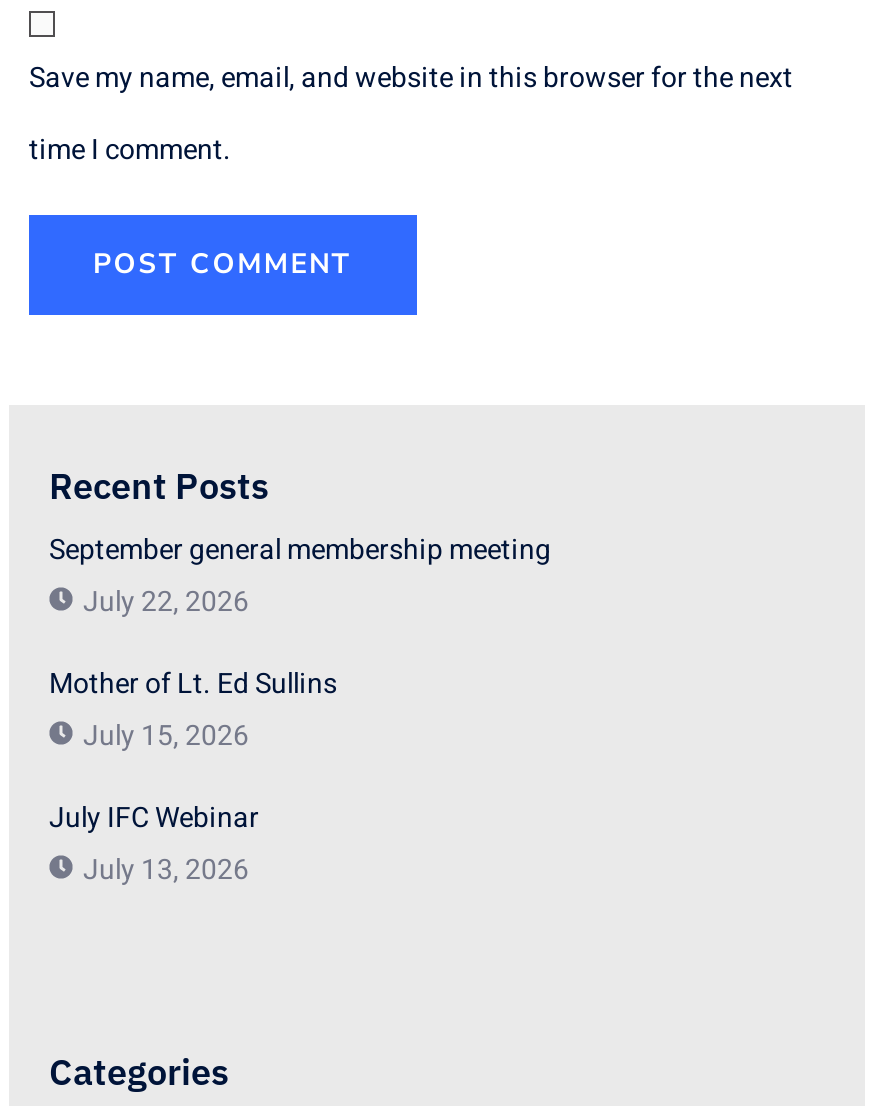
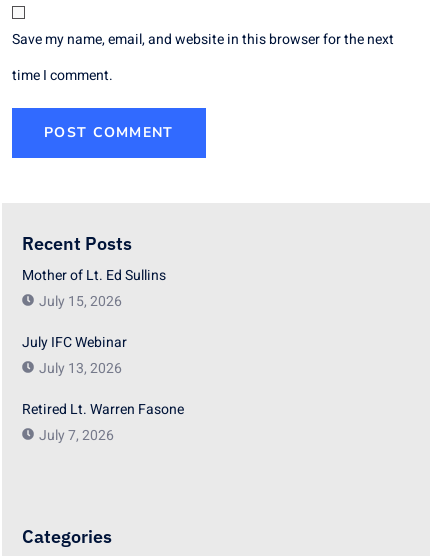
- September general membership meeting
- July 22, 2026

moved up: Mother of Lt. Ed Sullins | July 15, 2026 | July IFC Webinar | July 13, 2026

+ Retired Lt. Warren Fasone
+ July 7, 2026
